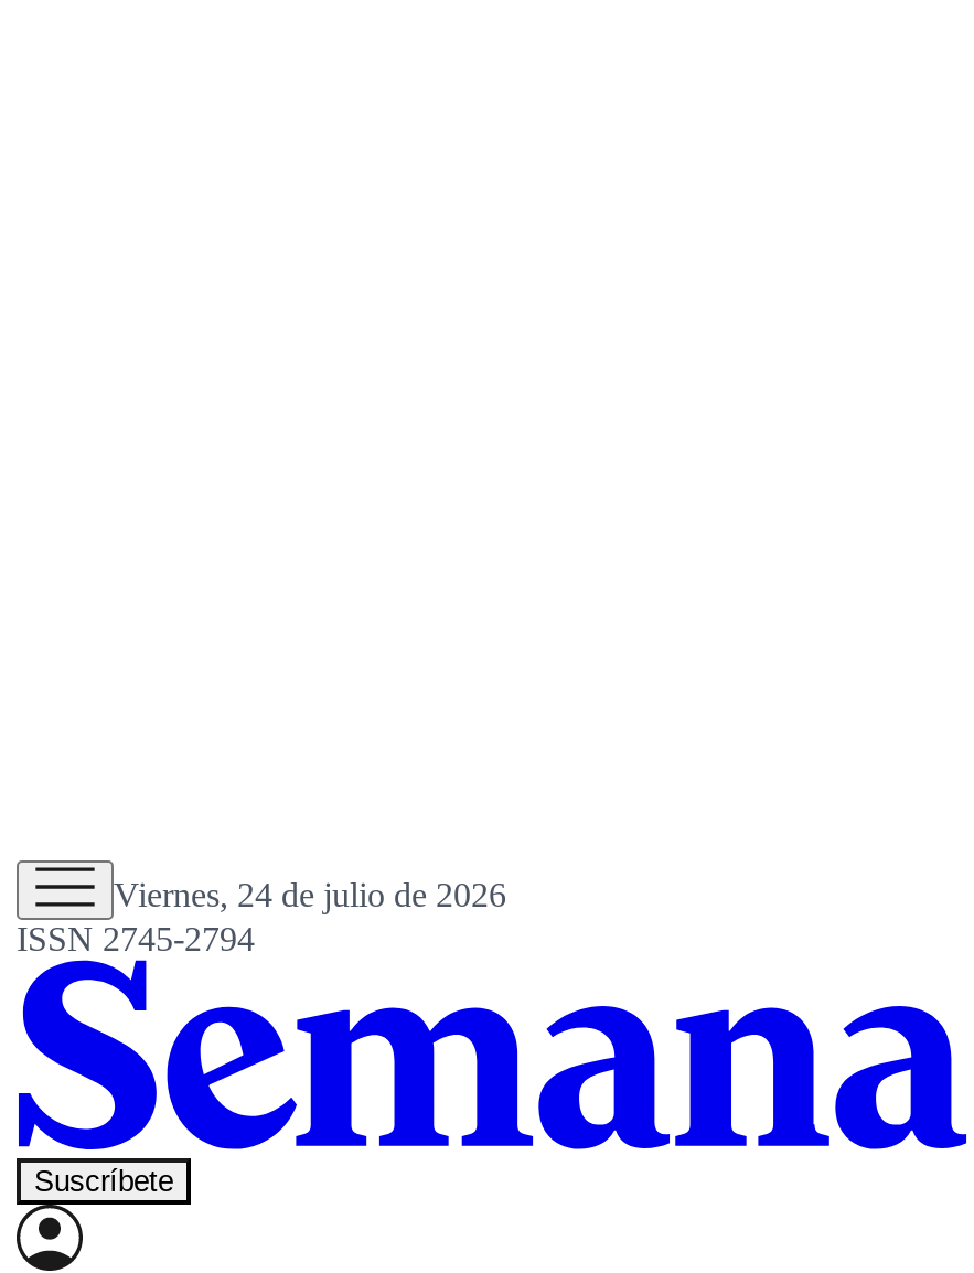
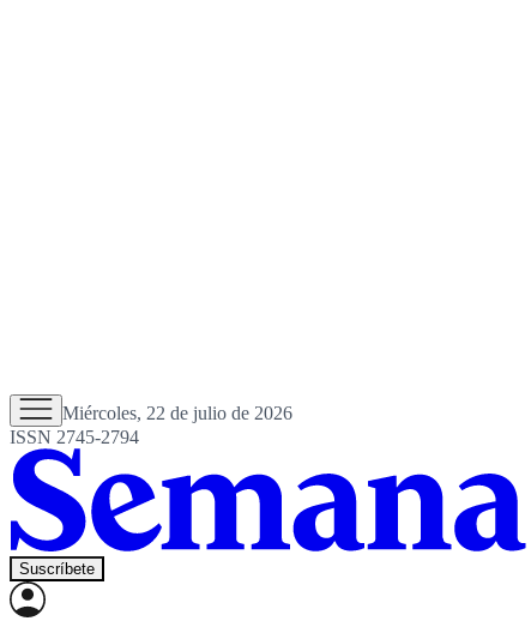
- Viernes, 24 de julio de 2026
+ Miércoles, 22 de julio de 2026
